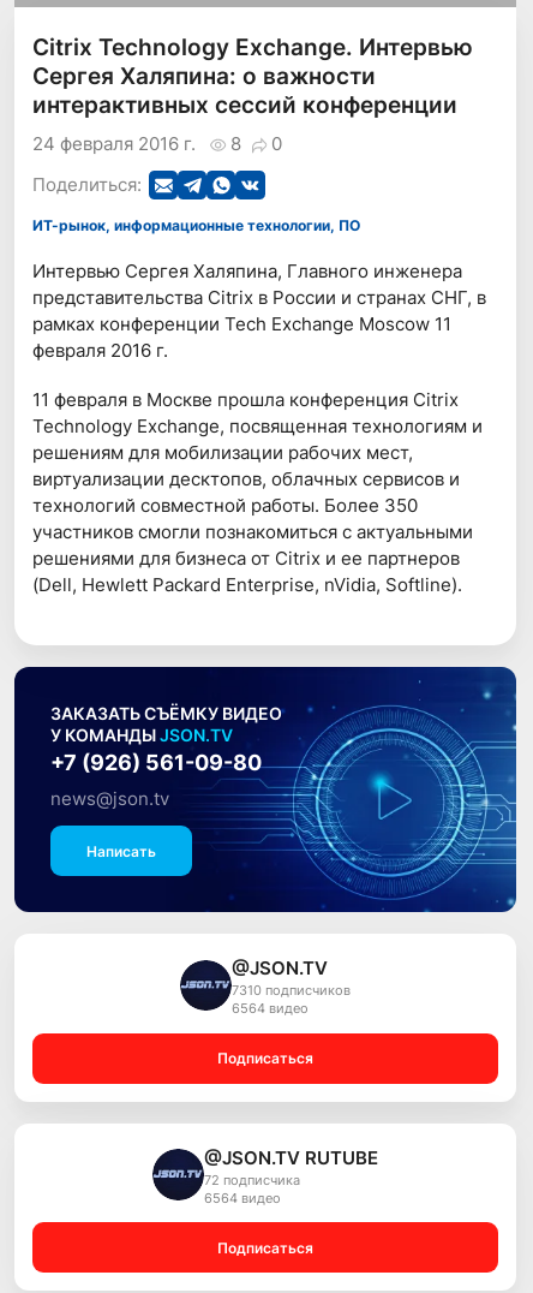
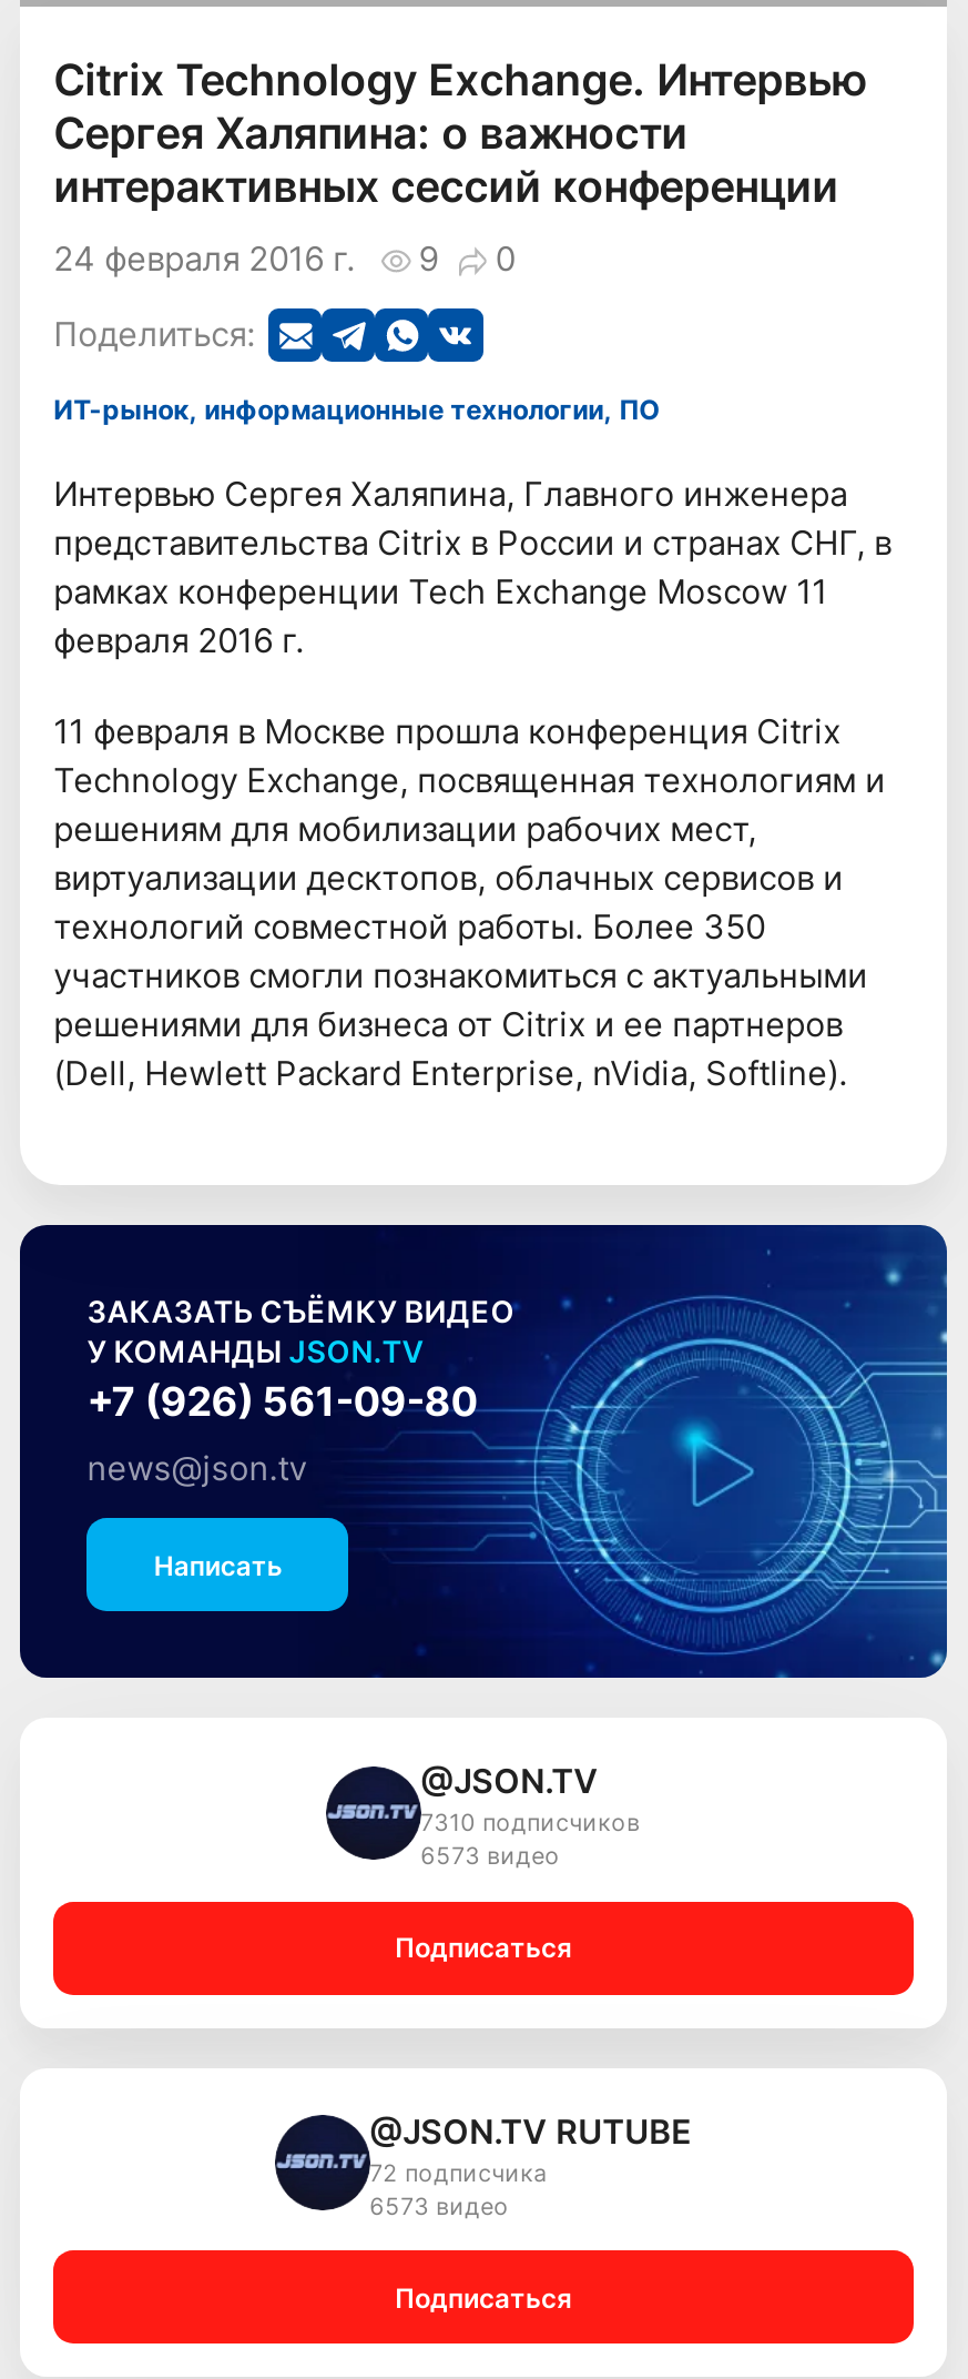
- 24 февраля 2016 г. 8 0
+ 24 февраля 2016 г. 9 0

- 6564 видео
+ 6573 видео

- 6564 видео
+ 6573 видео
